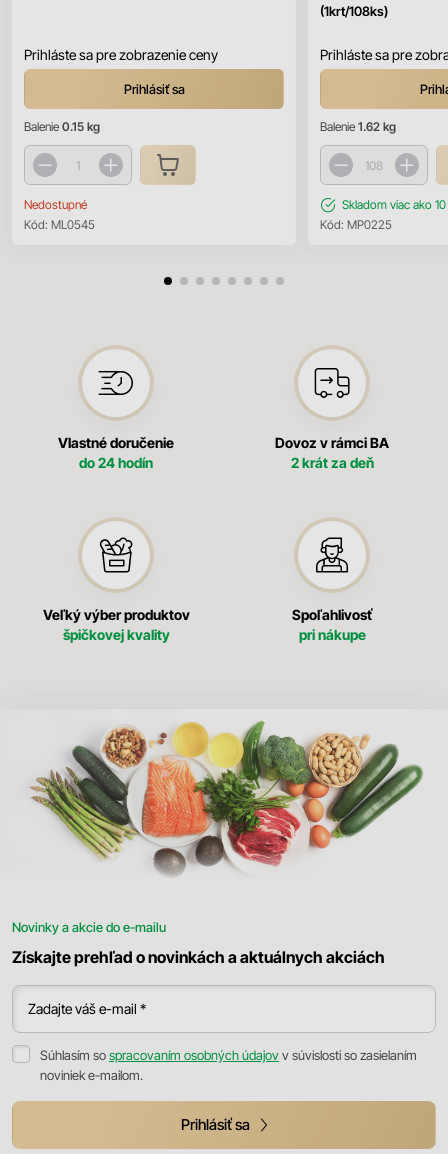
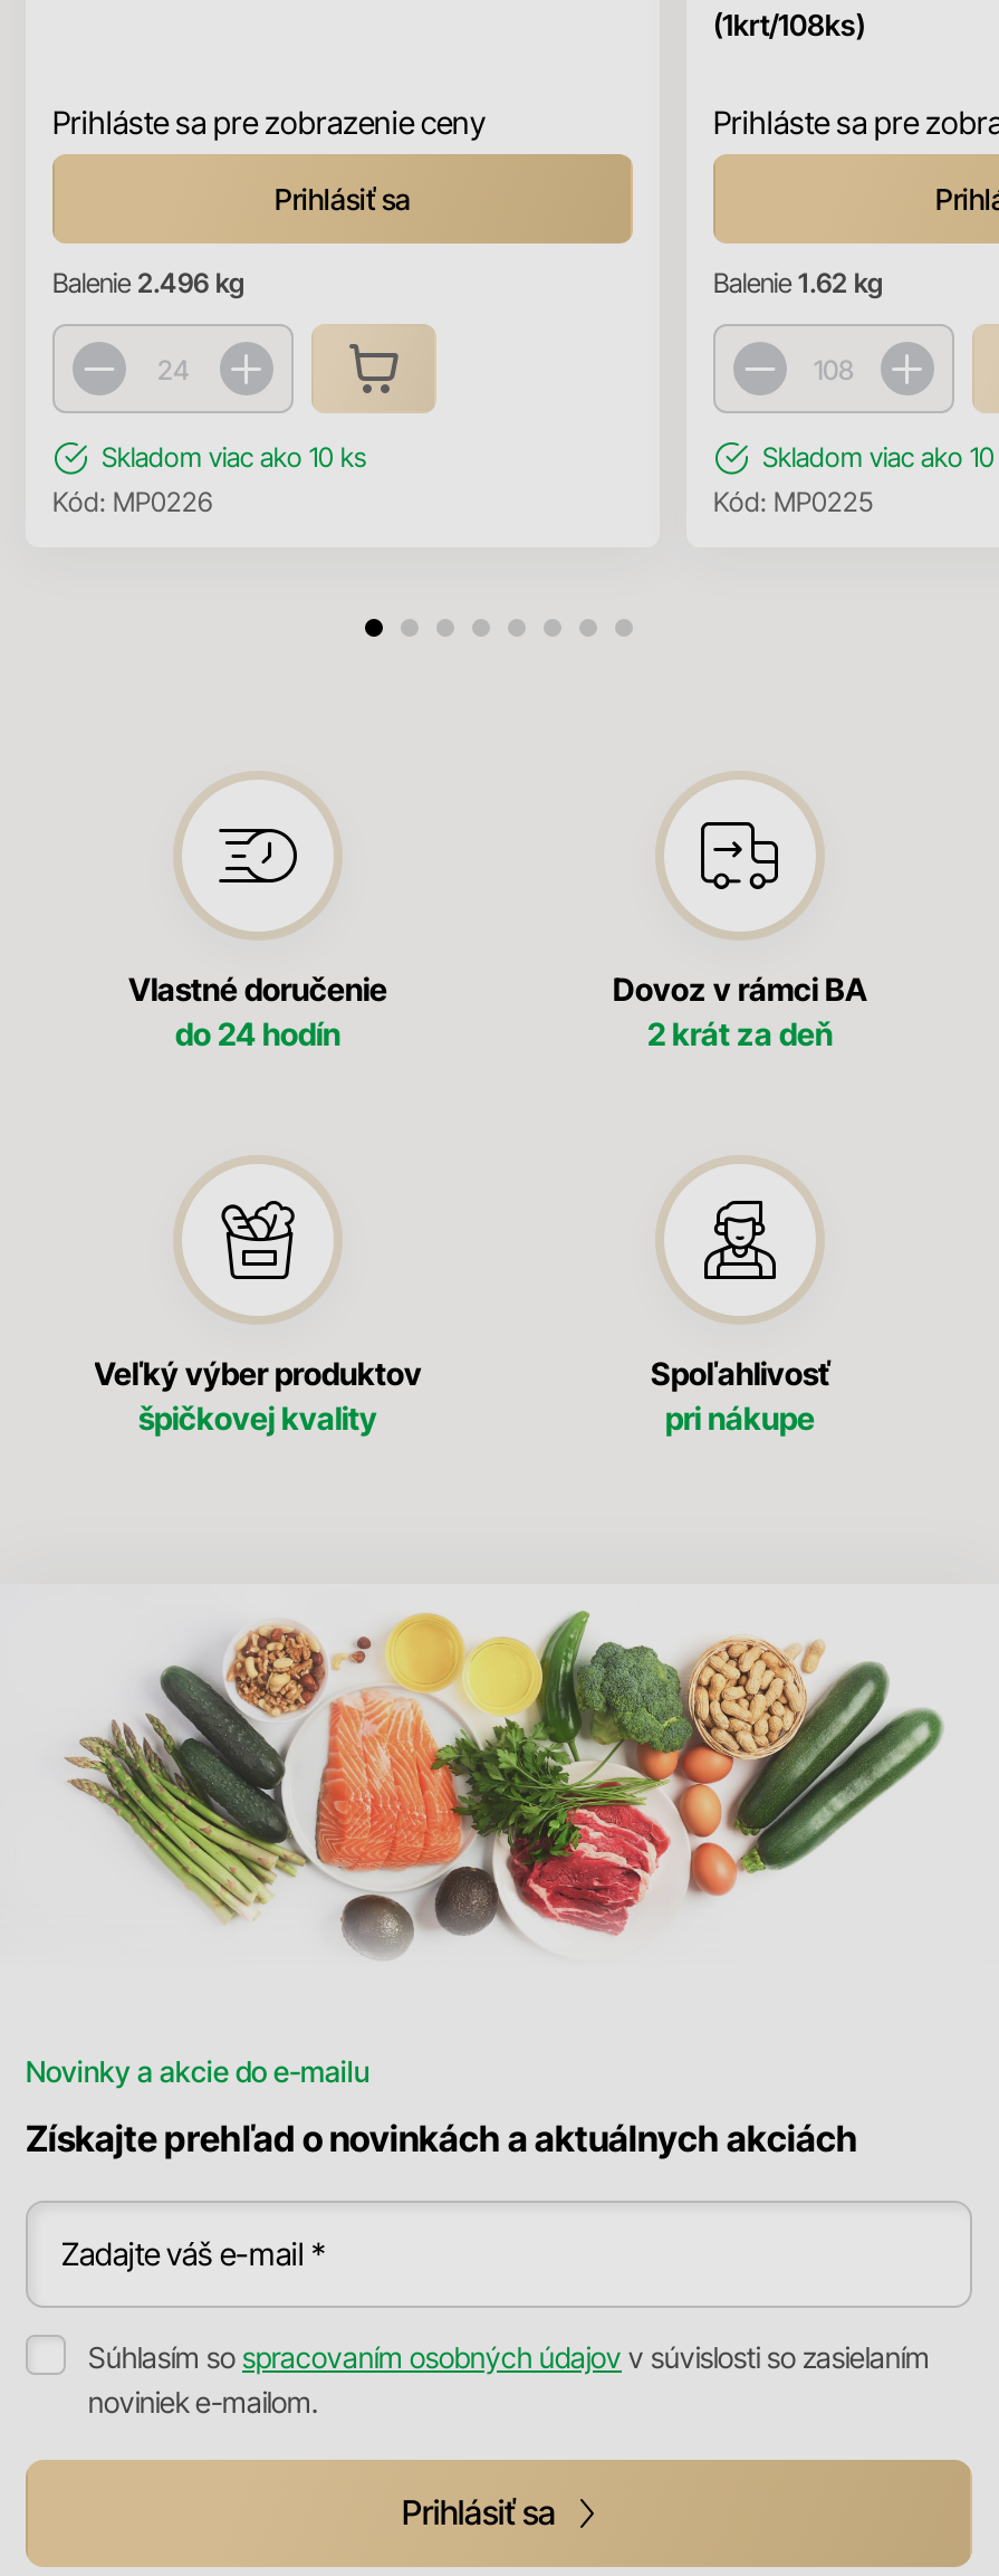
- Balenie 0.15 kg
+ Balenie 2.496 kg

- Nedostupné
- Kód: ML0545
+ Skladom viac ako 10 ks
+ Kód: MP0226
